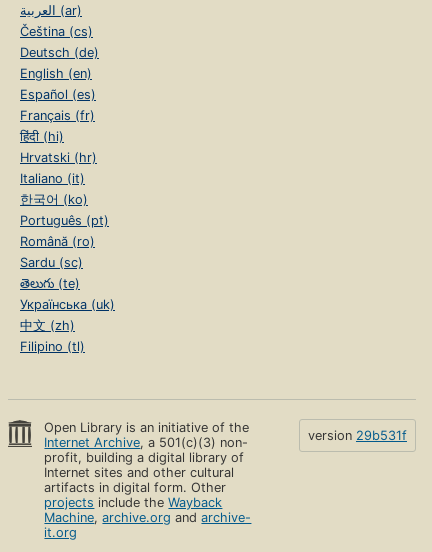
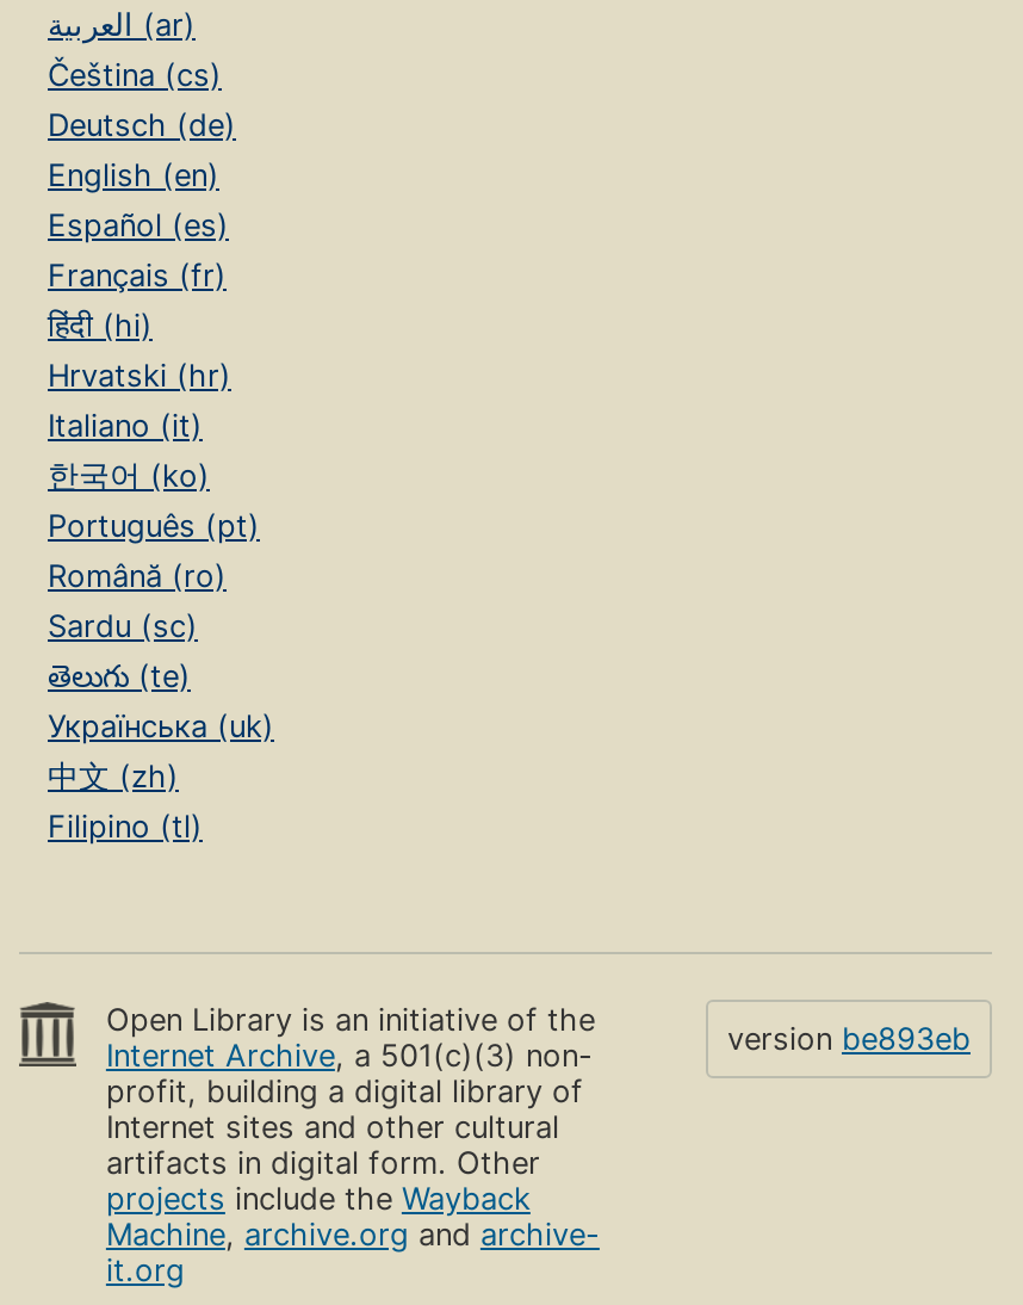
- version 29b531f
+ version be893eb
